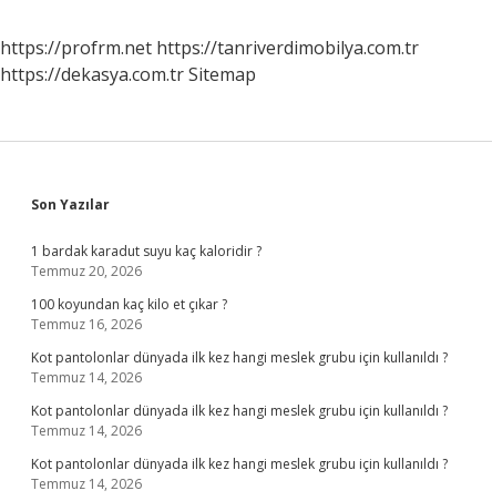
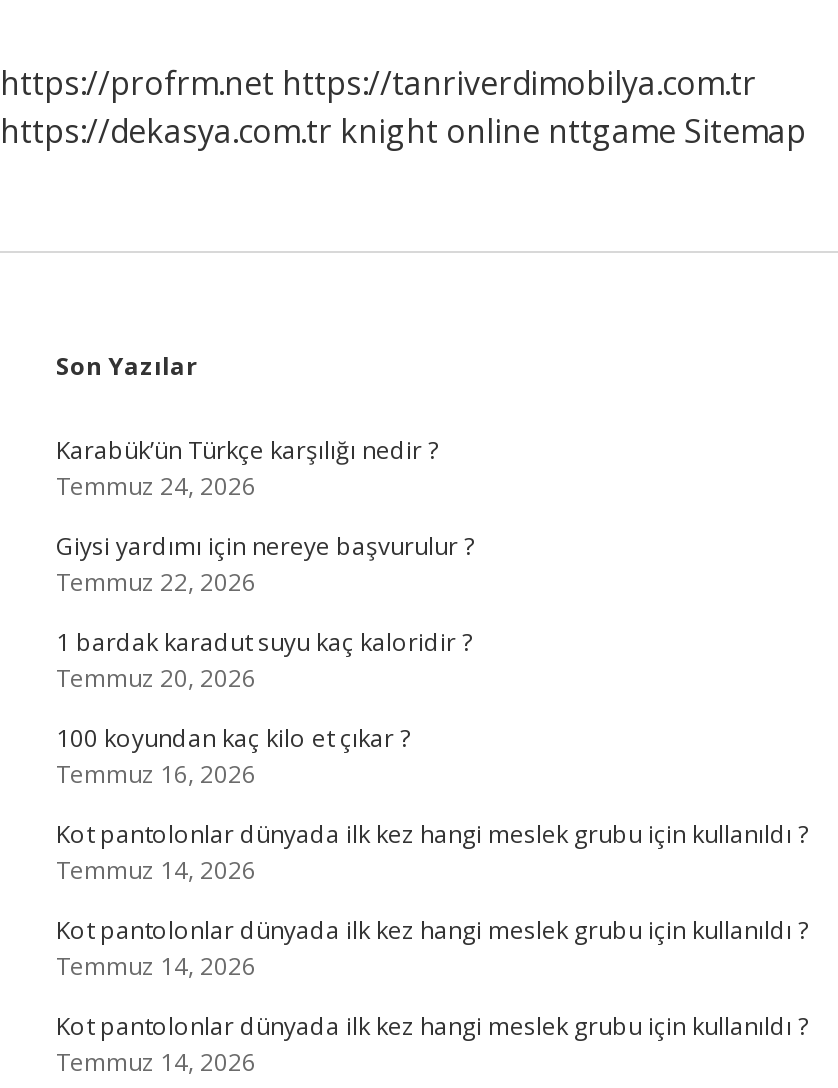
- https://dekasya.com.tr Sitemap
+ https://dekasya.com.tr knight online nttgame Sitemap

+ Karabük’ün Türkçe karşılığı nedir ?
+ Temmuz 24, 2026
+ Giysi yardımı için nereye başvurulur ?
+ Temmuz 22, 2026
